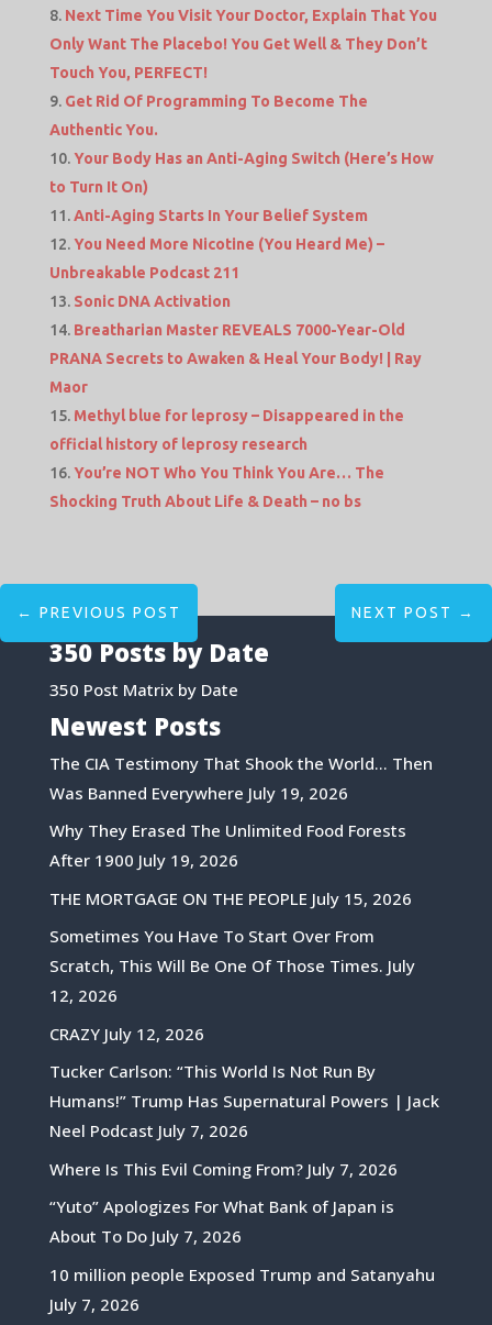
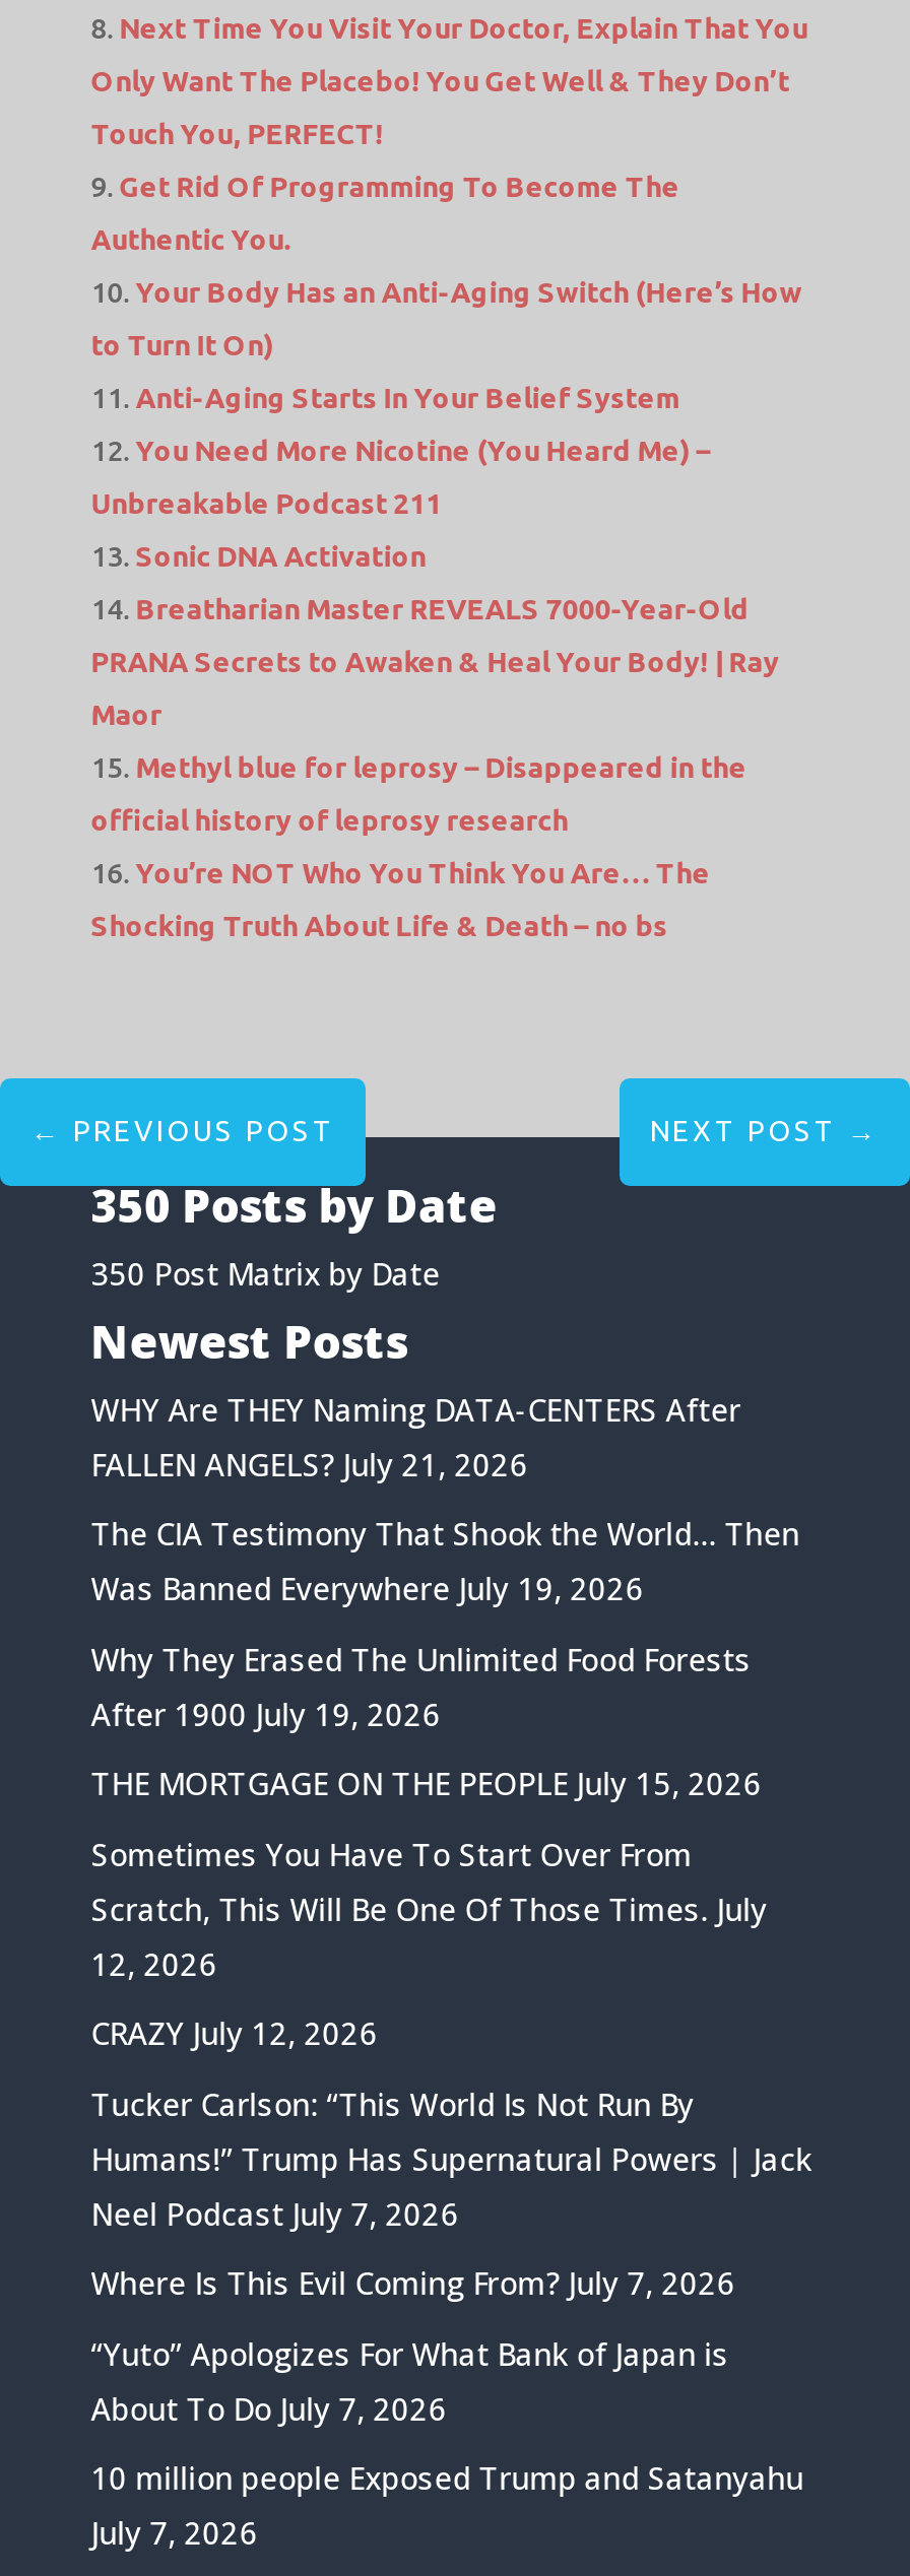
+ WHY Are THEY Naming DATA-CENTERS After
+ FALLEN ANGELS? July 21, 2026
